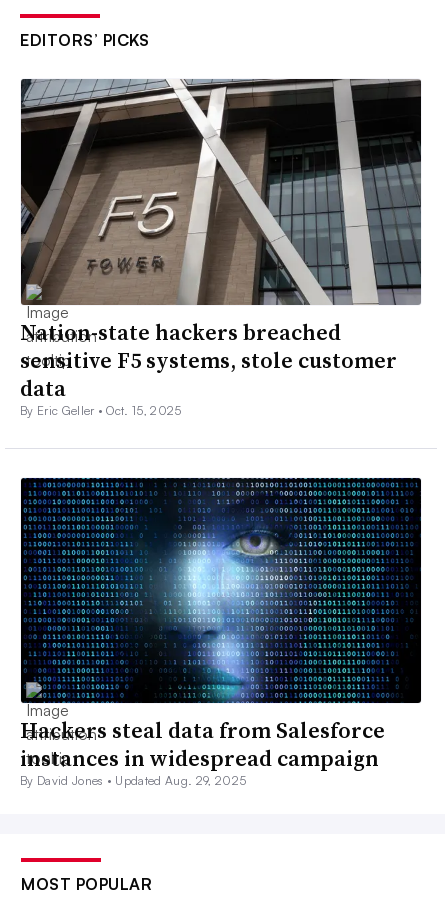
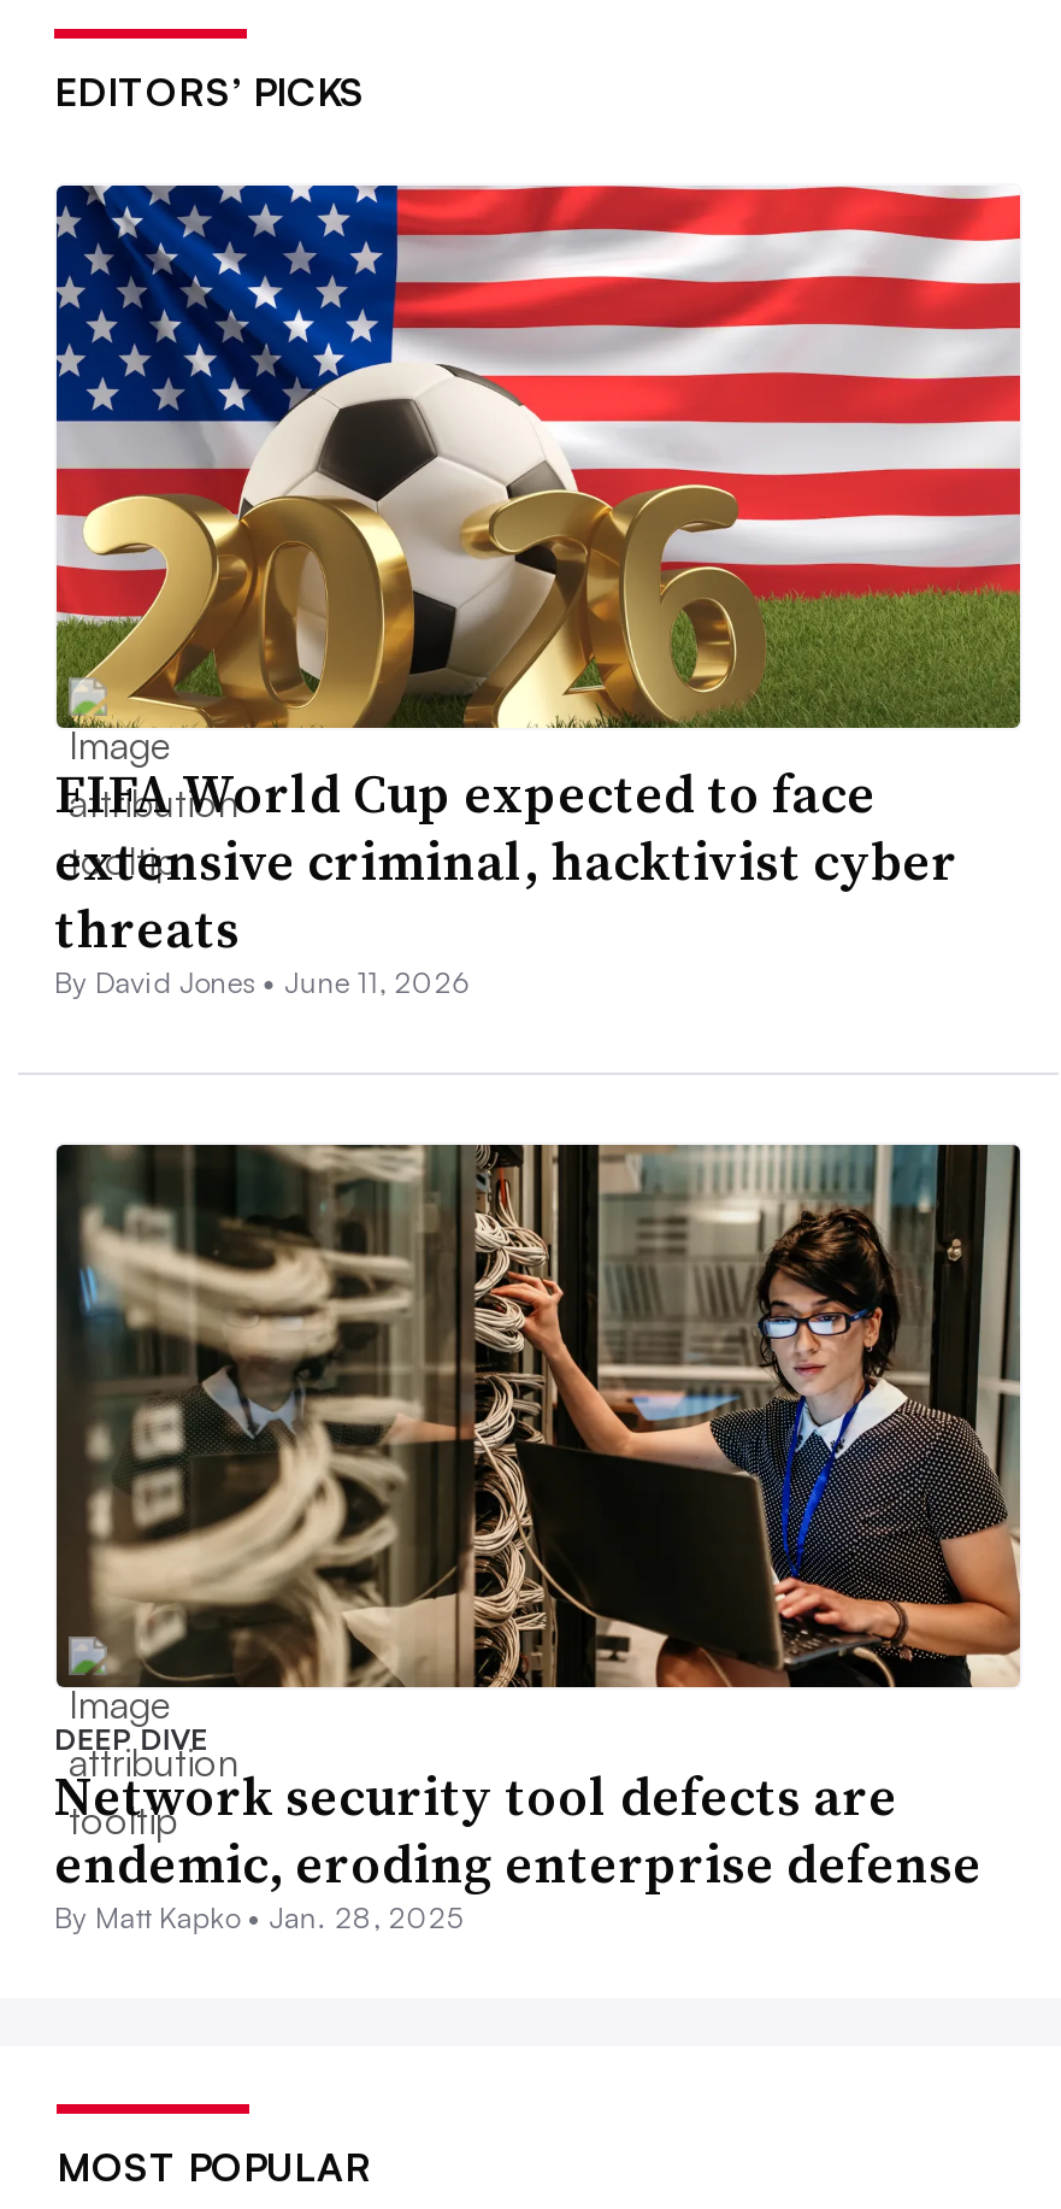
- [image]
- Nation-state hackers breached
- sensitive F5 systems, stole customer
- data
- By Eric Geller • Oct. 15, 2025
+ [image]
+ FIFA World Cup expected to face
+ extensive criminal, hacktivist cyber
+ threats
+ By David Jones • June 11, 2026

- [image]
- Hackers steal data from Salesforce
- instances in widespread campaign
- By David Jones • Updated Aug. 29, 2025
+ [image]
+ DEEP DIVE
+ Network security tool defects are
+ endemic, eroding enterprise defense
+ By Matt Kapko • Jan. 28, 2025
